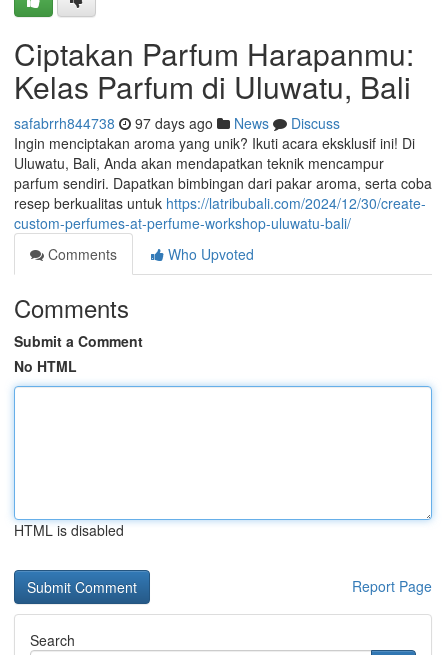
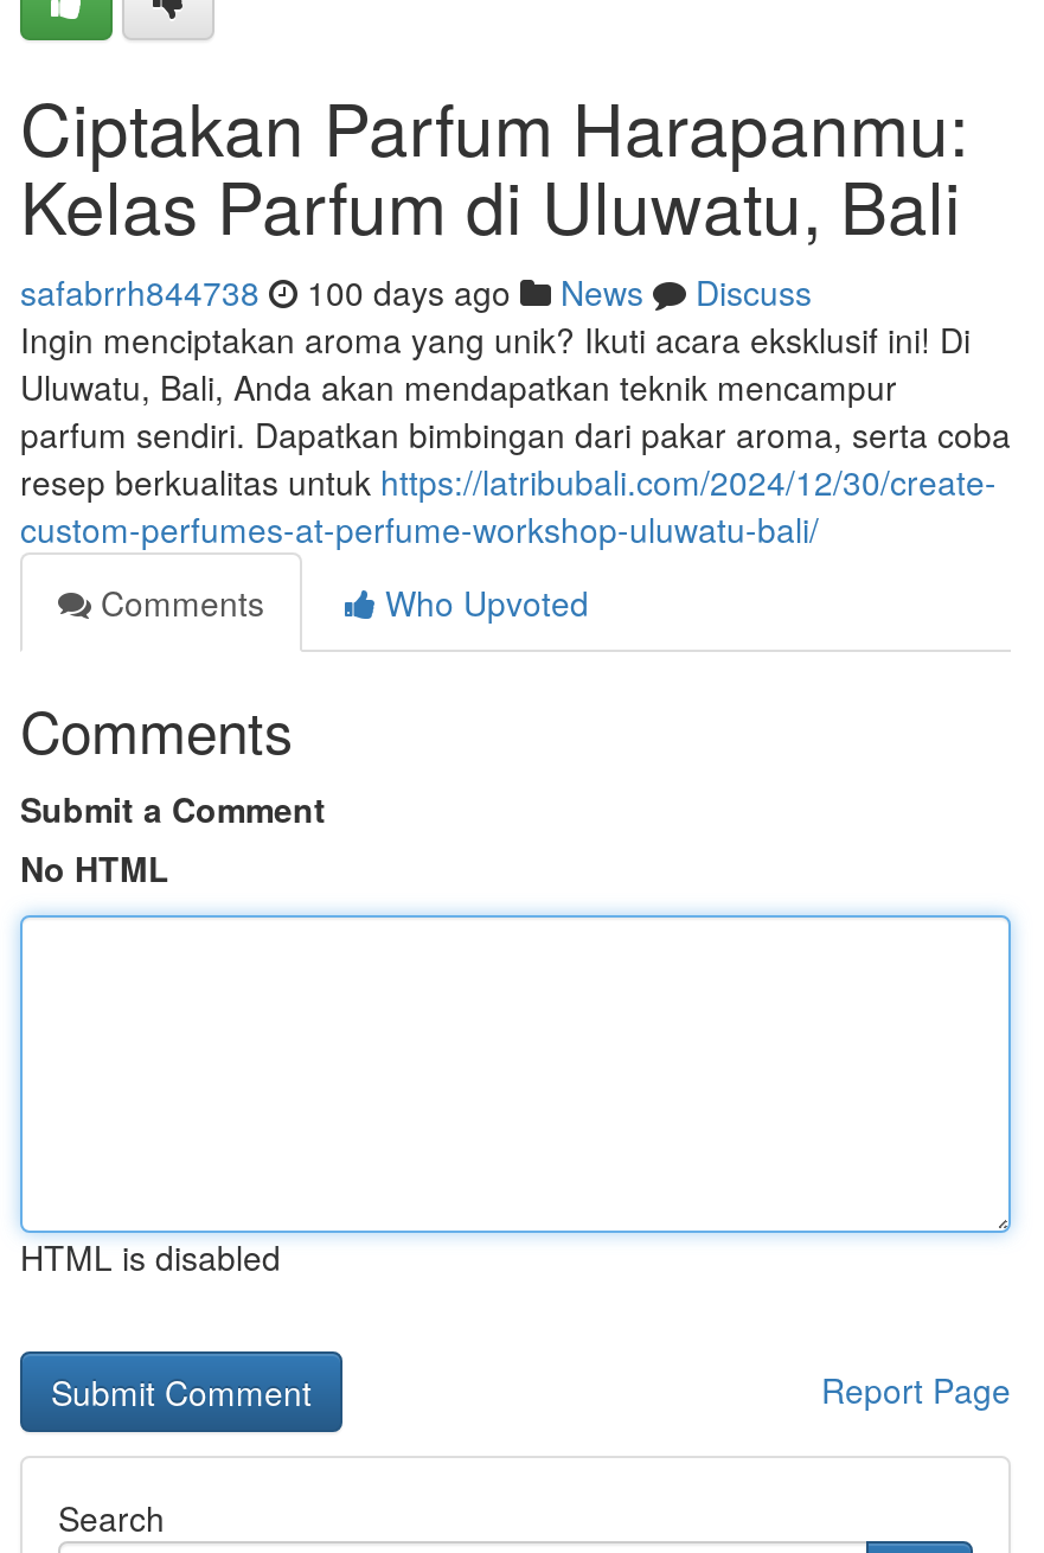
- safabrrh844738 97 days ago News Discuss
+ safabrrh844738 100 days ago News Discuss
